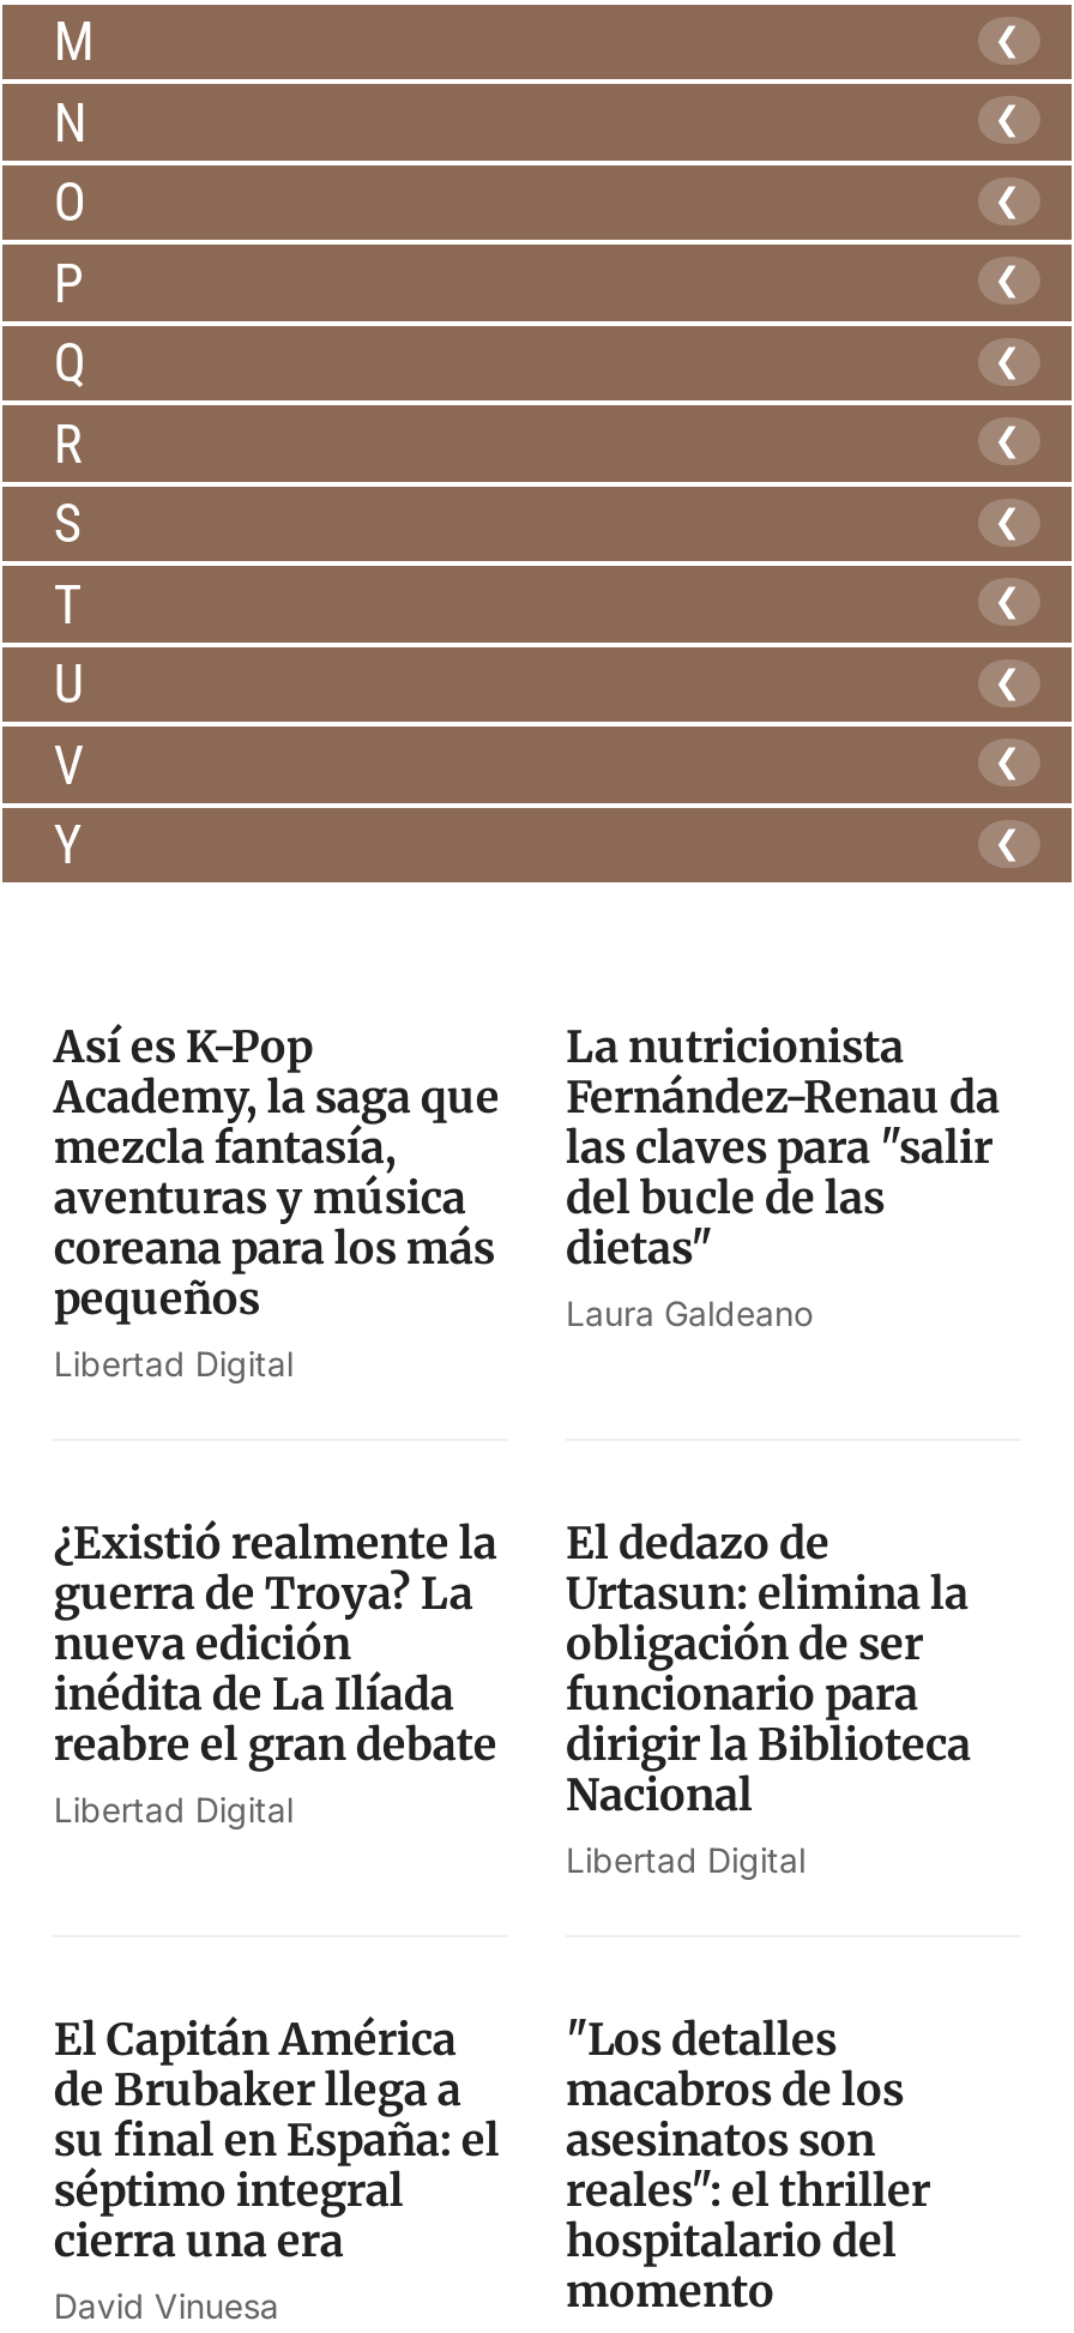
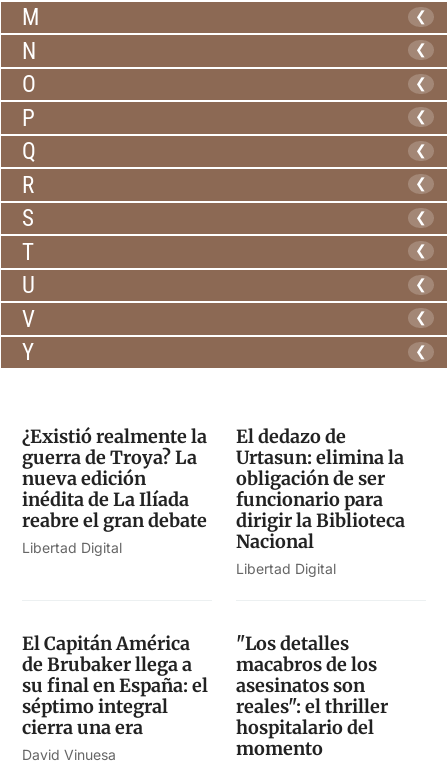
- Así es K-Pop
- Academy, la saga que
- mezcla fantasía,
- aventuras y música
- coreana para los más
- pequeños
- Libertad Digital

- La nutricionista
- Fernández-Renau da
- las claves para "salir
- del bucle de las
- dietas"
- Laura Galdeano
